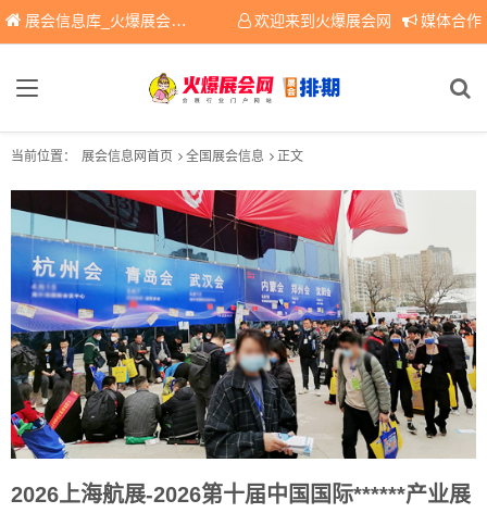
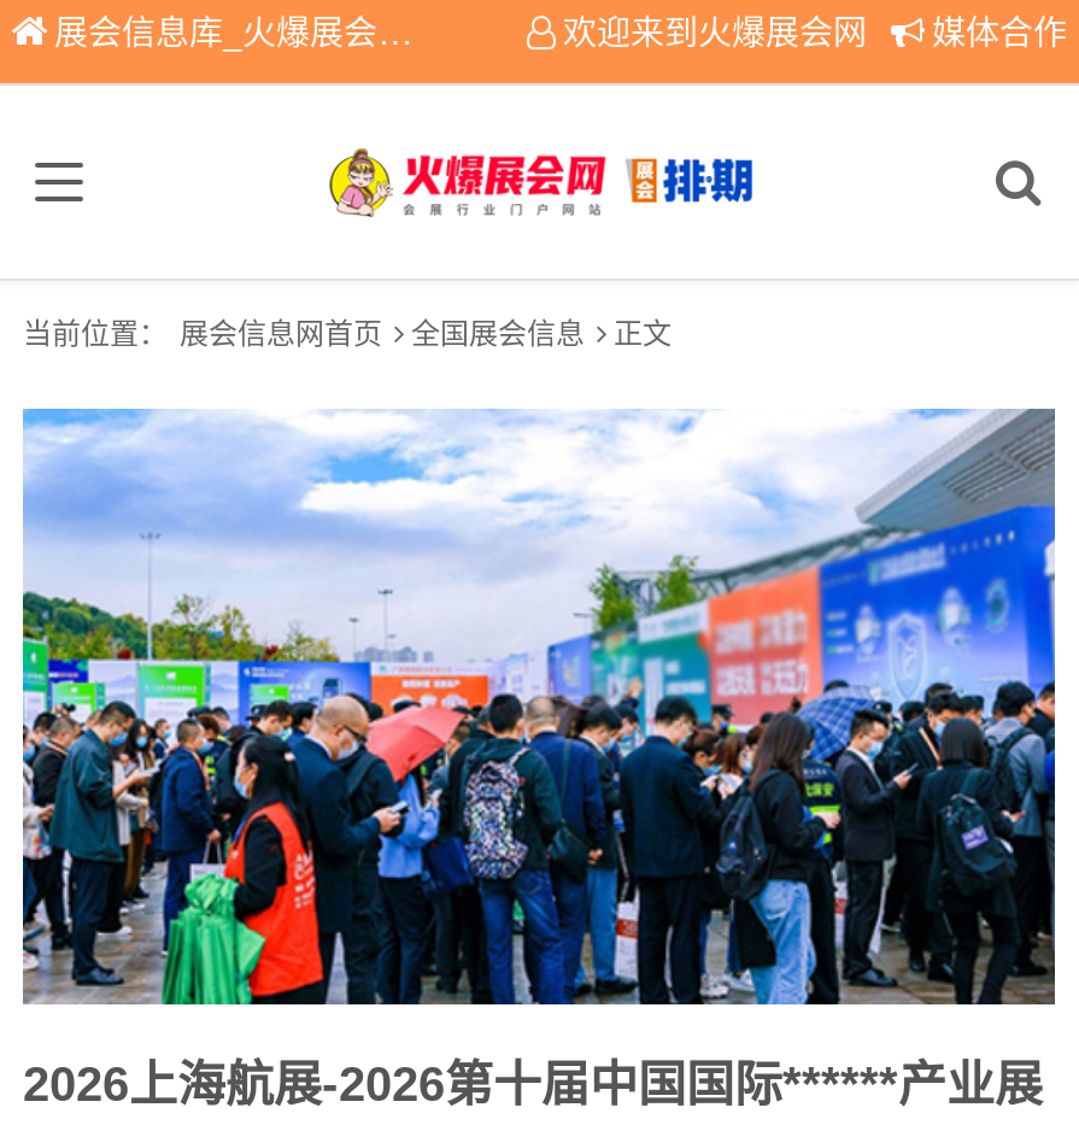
- [image]
+ [image]
